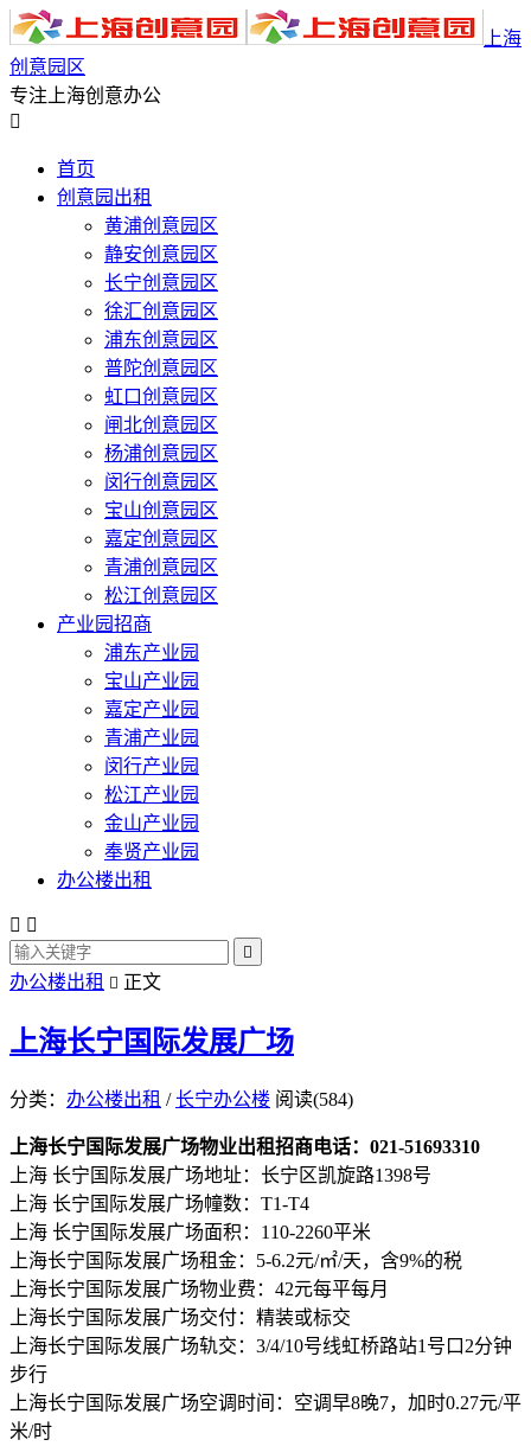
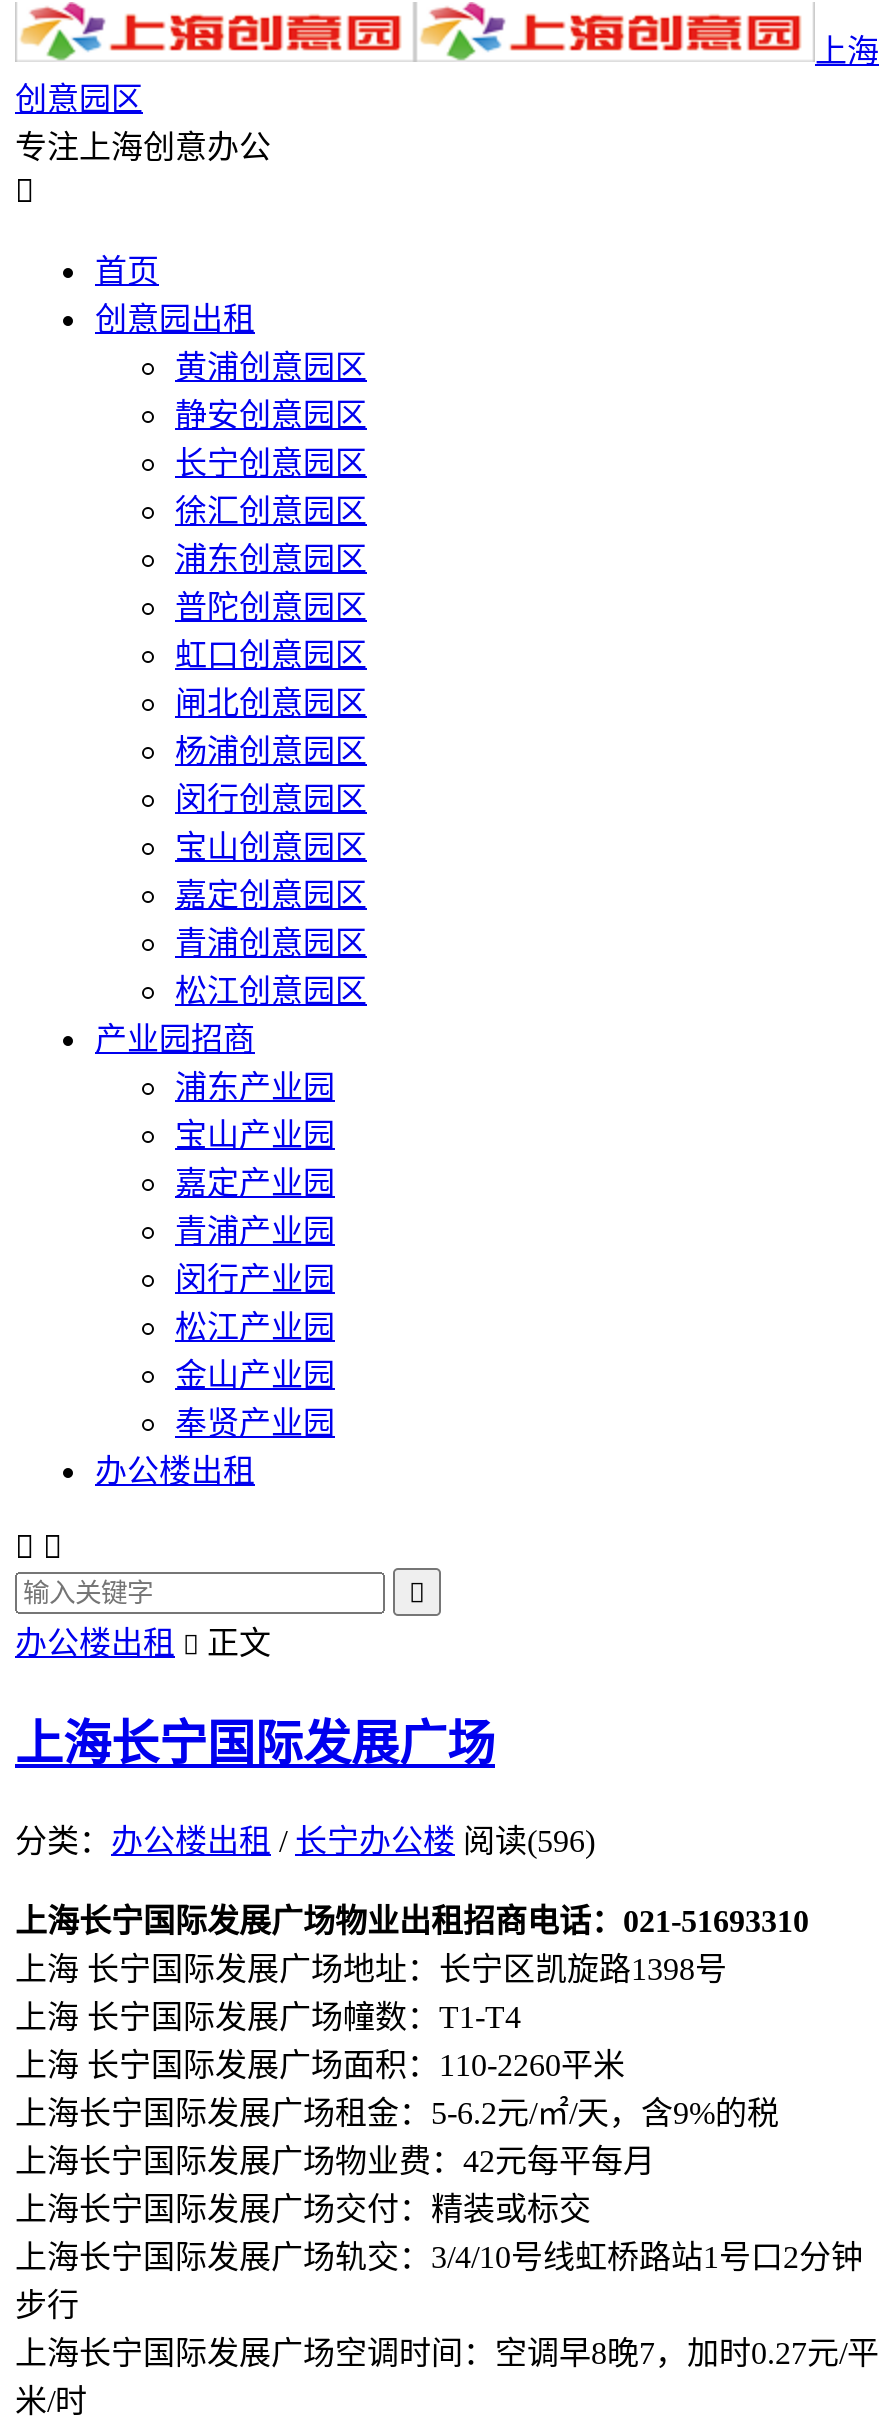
- 分类：办公楼出租/长宁办公楼 阅读(584)
+ 分类：办公楼出租/长宁办公楼 阅读(596)
